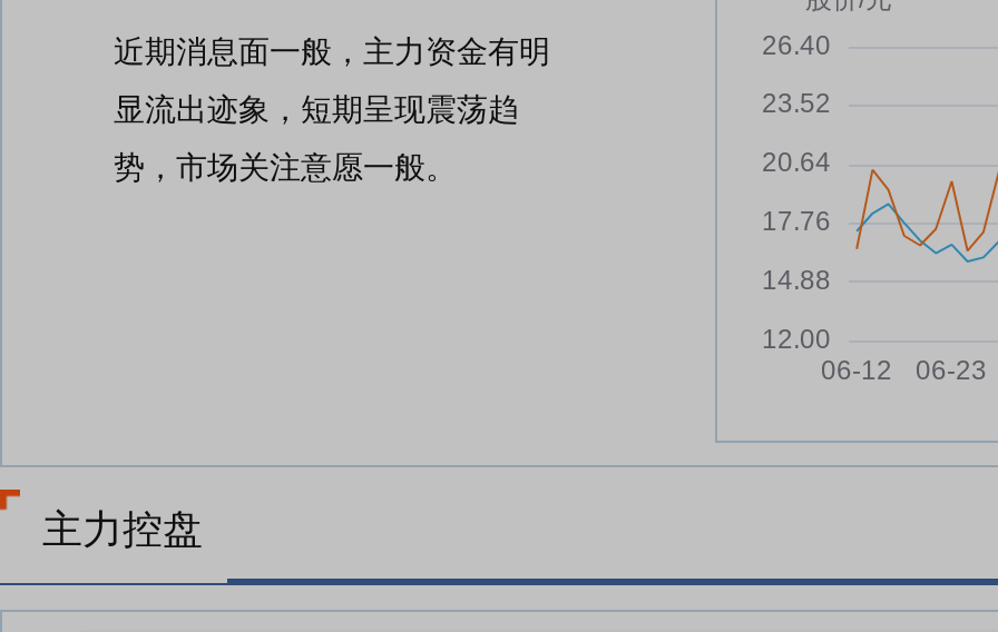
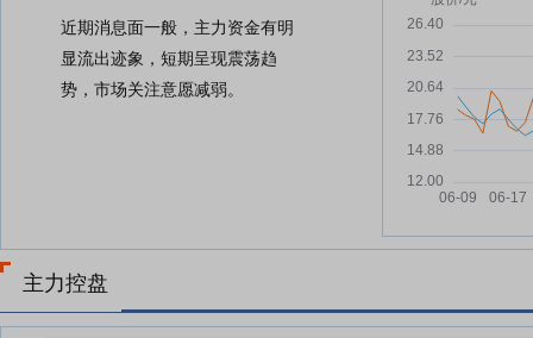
- 势，市场关注意愿一般。
+ 势，市场关注意愿减弱。

- [image]
+ [image]
